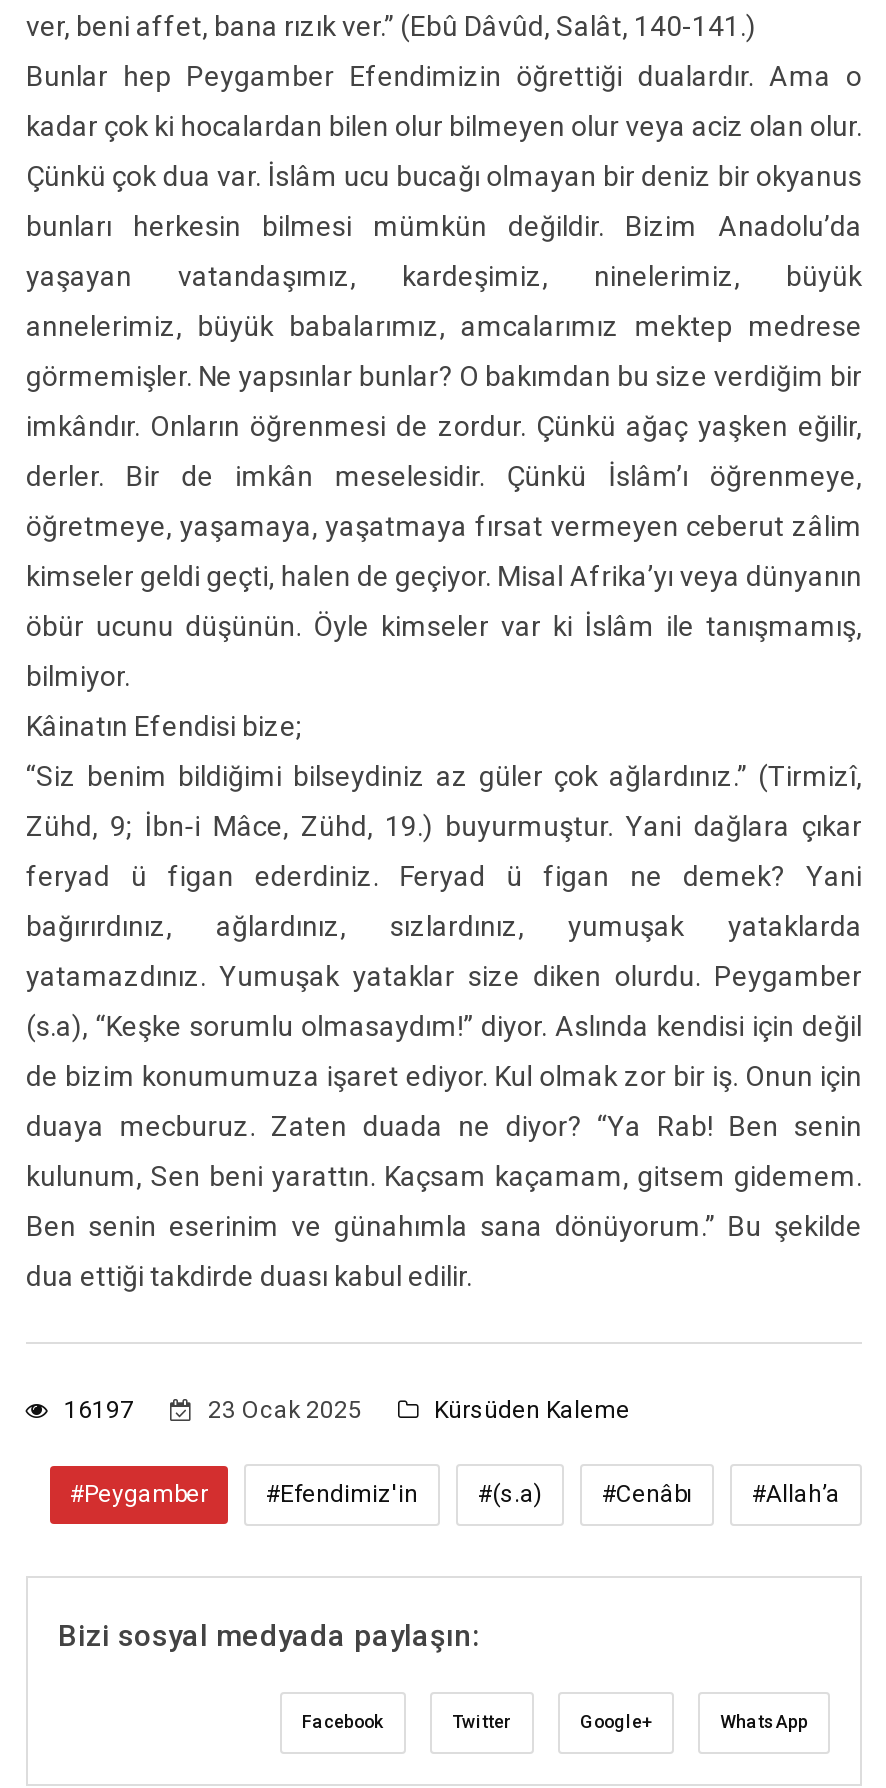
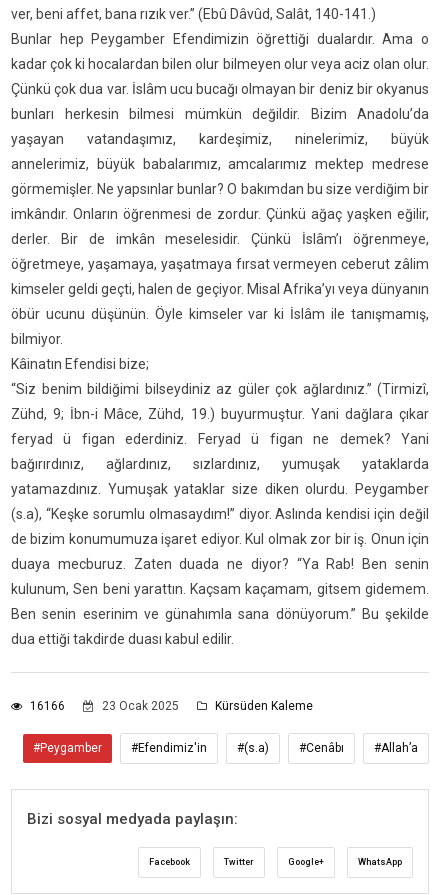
- 16197
+ 16166
